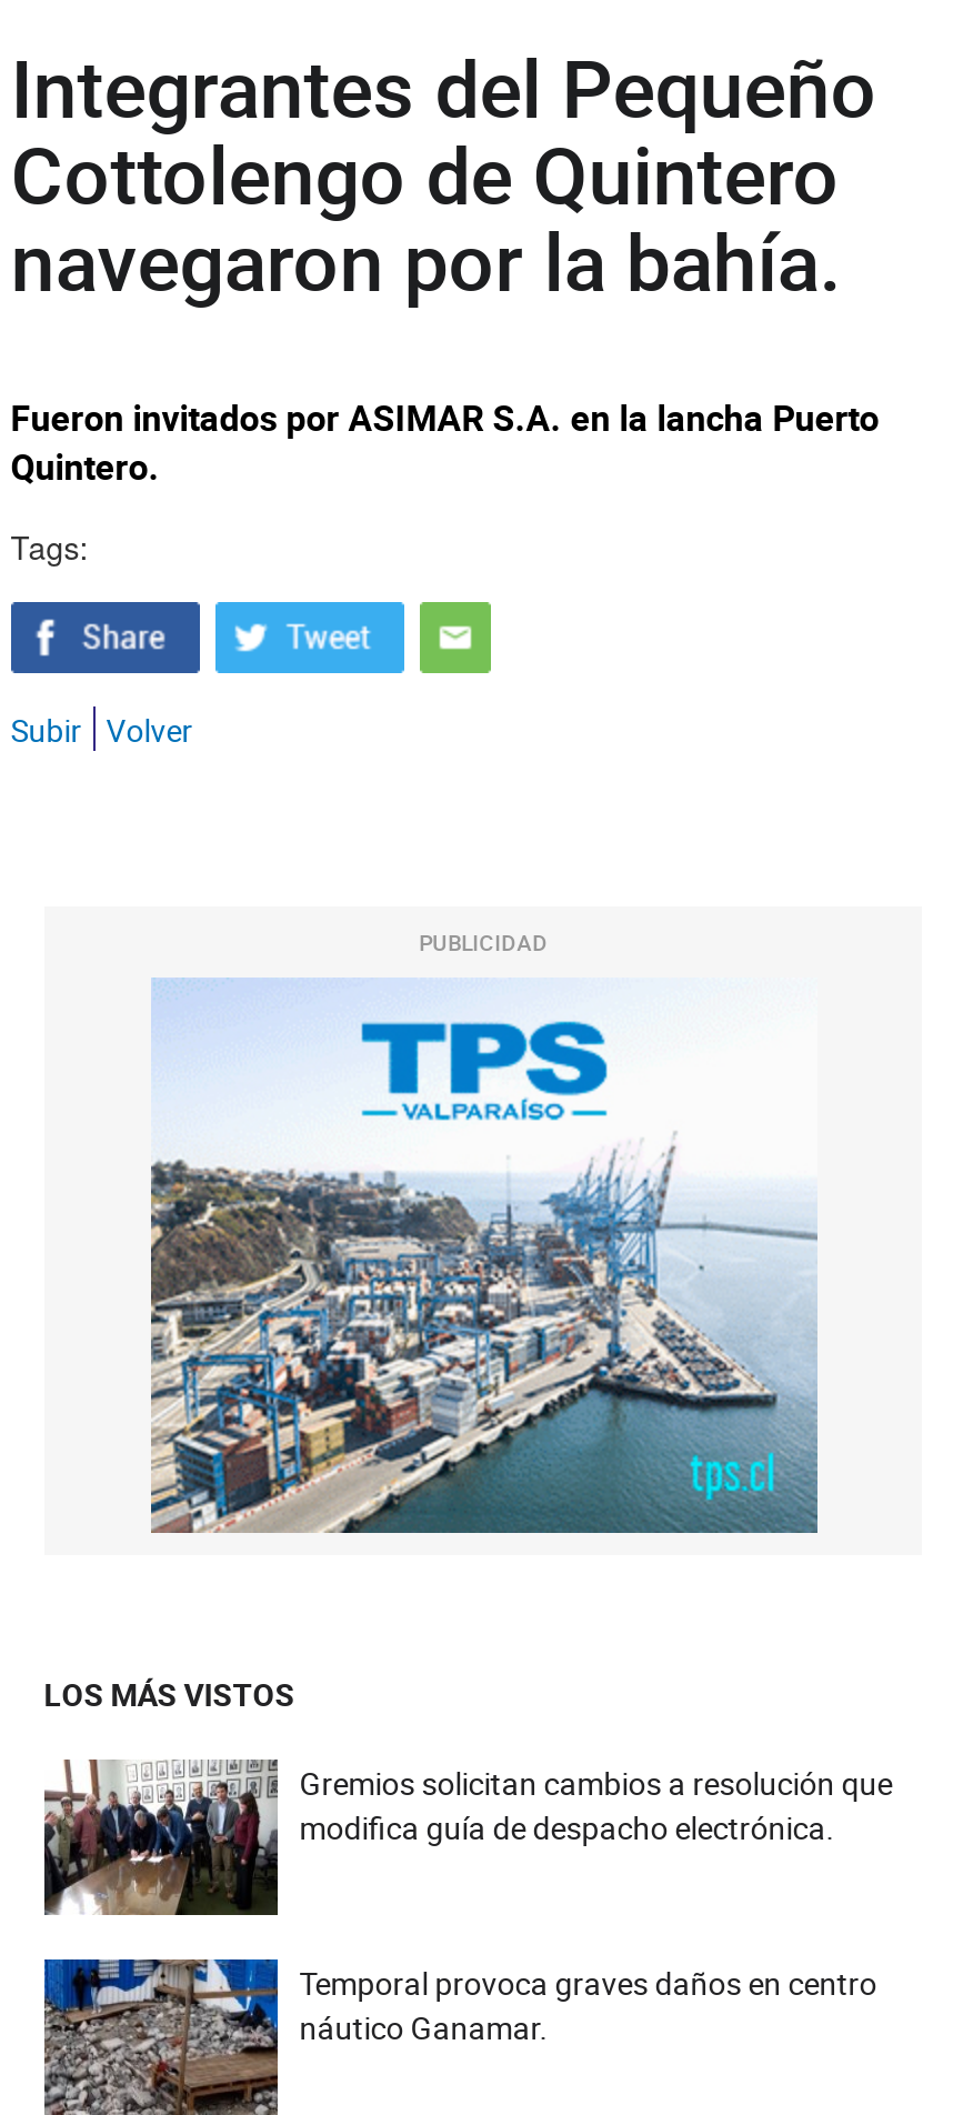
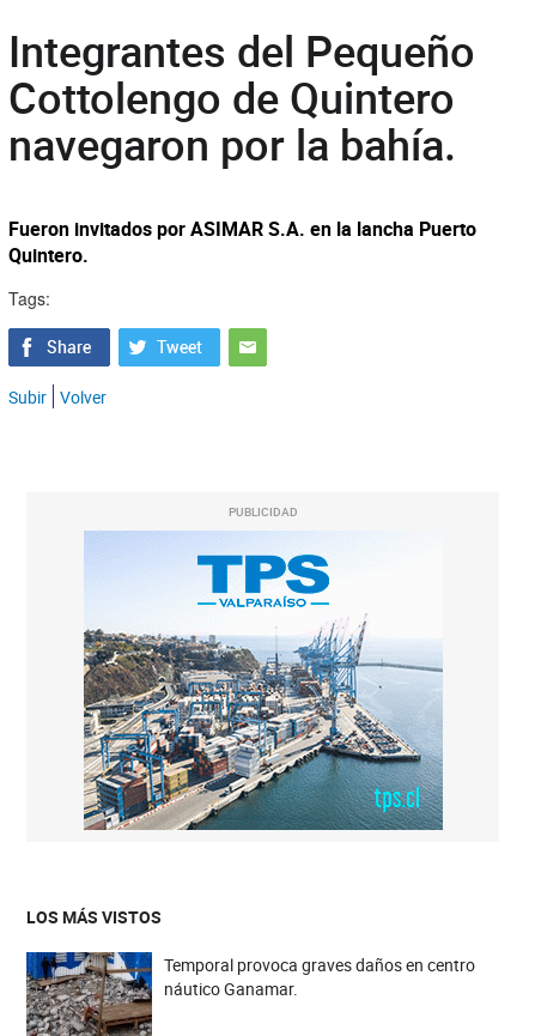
- [image]
- Gremios solicitan cambios a resolución que
- modifica guía de despacho electrónica.
